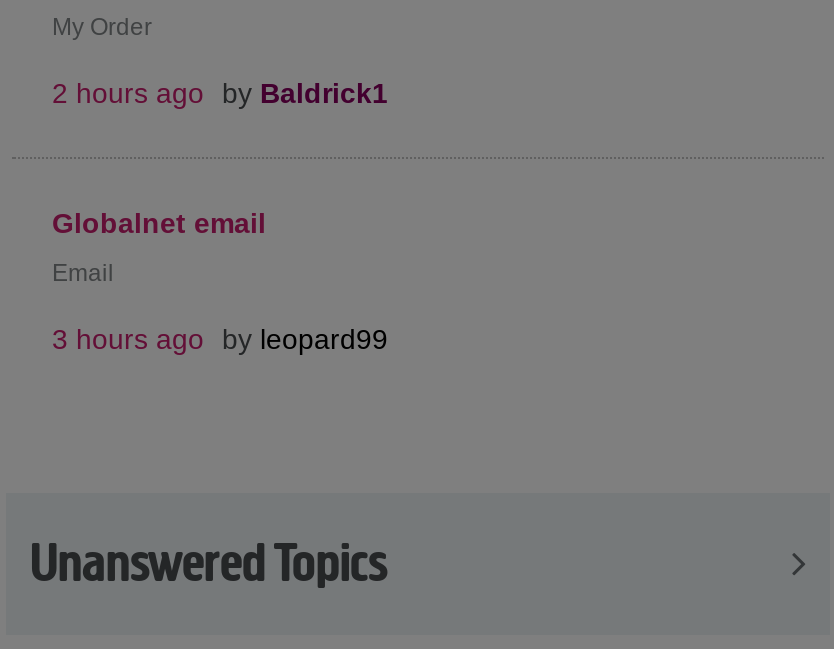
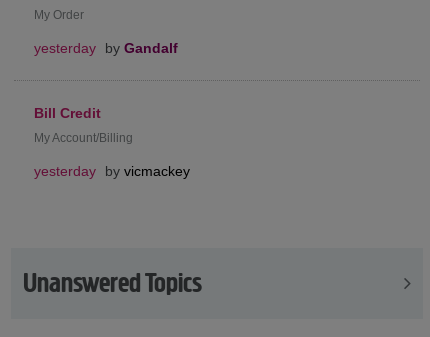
- 2 hours ago by Baldrick1
+ yesterday by Gandalf

- Globalnet email
+ Bill Credit

- Email
+ My Account/Billing

- 3 hours ago by leopard99
+ yesterday by vicmackey
